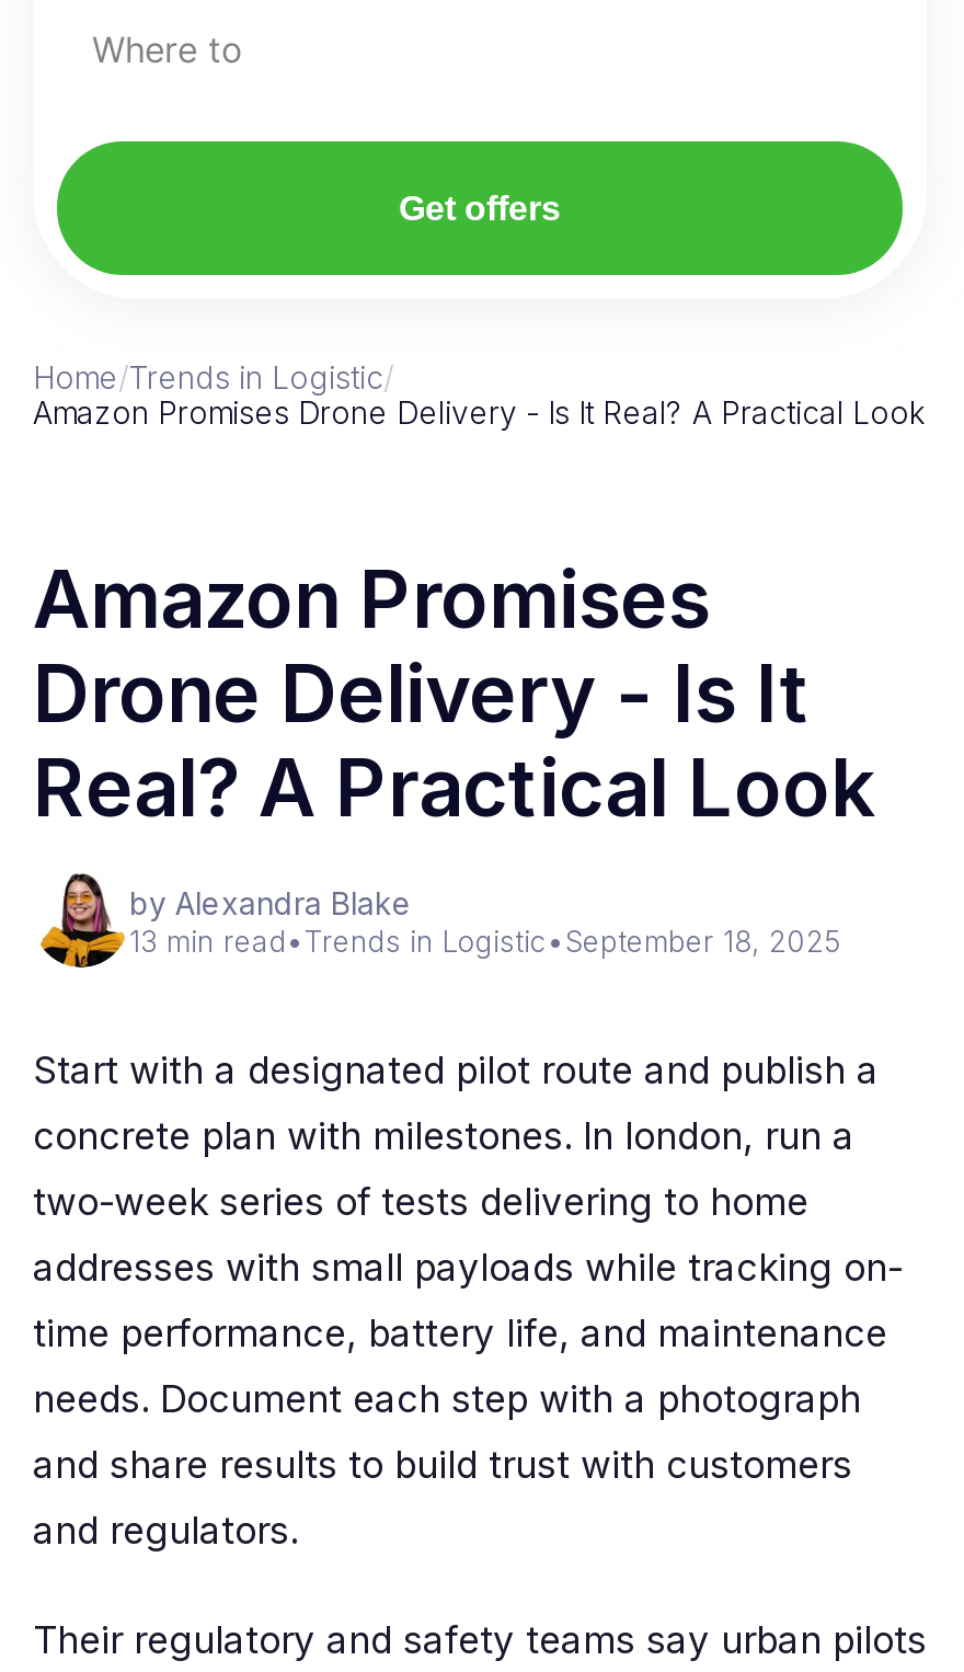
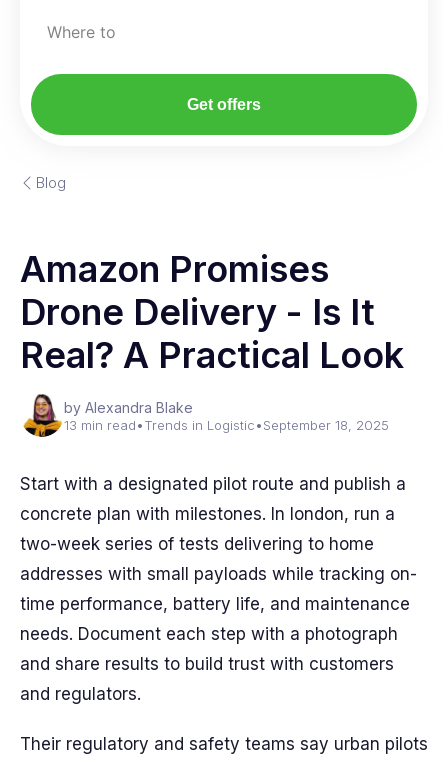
- Home/Trends in Logistic/
- Amazon Promises Drone Delivery - Is It Real? A Practical Look
+ Blog
